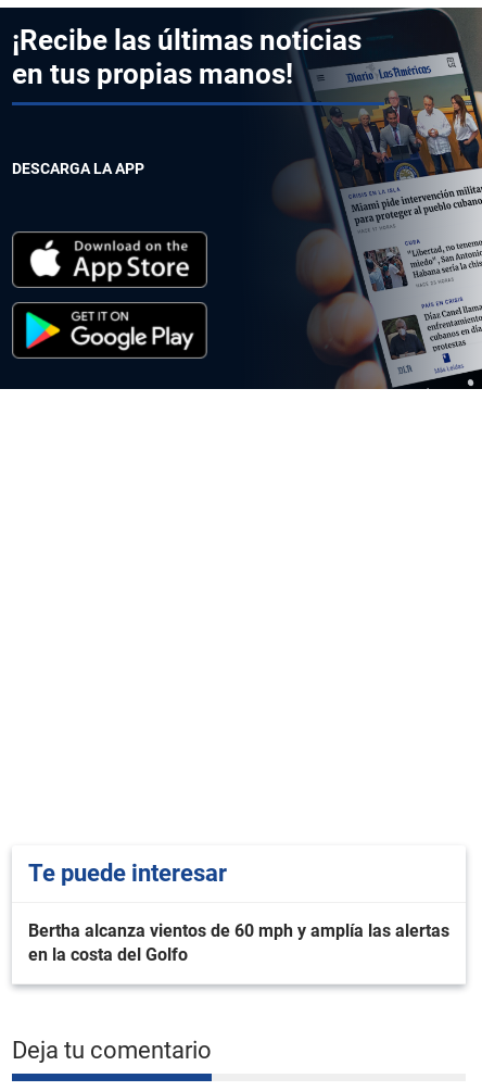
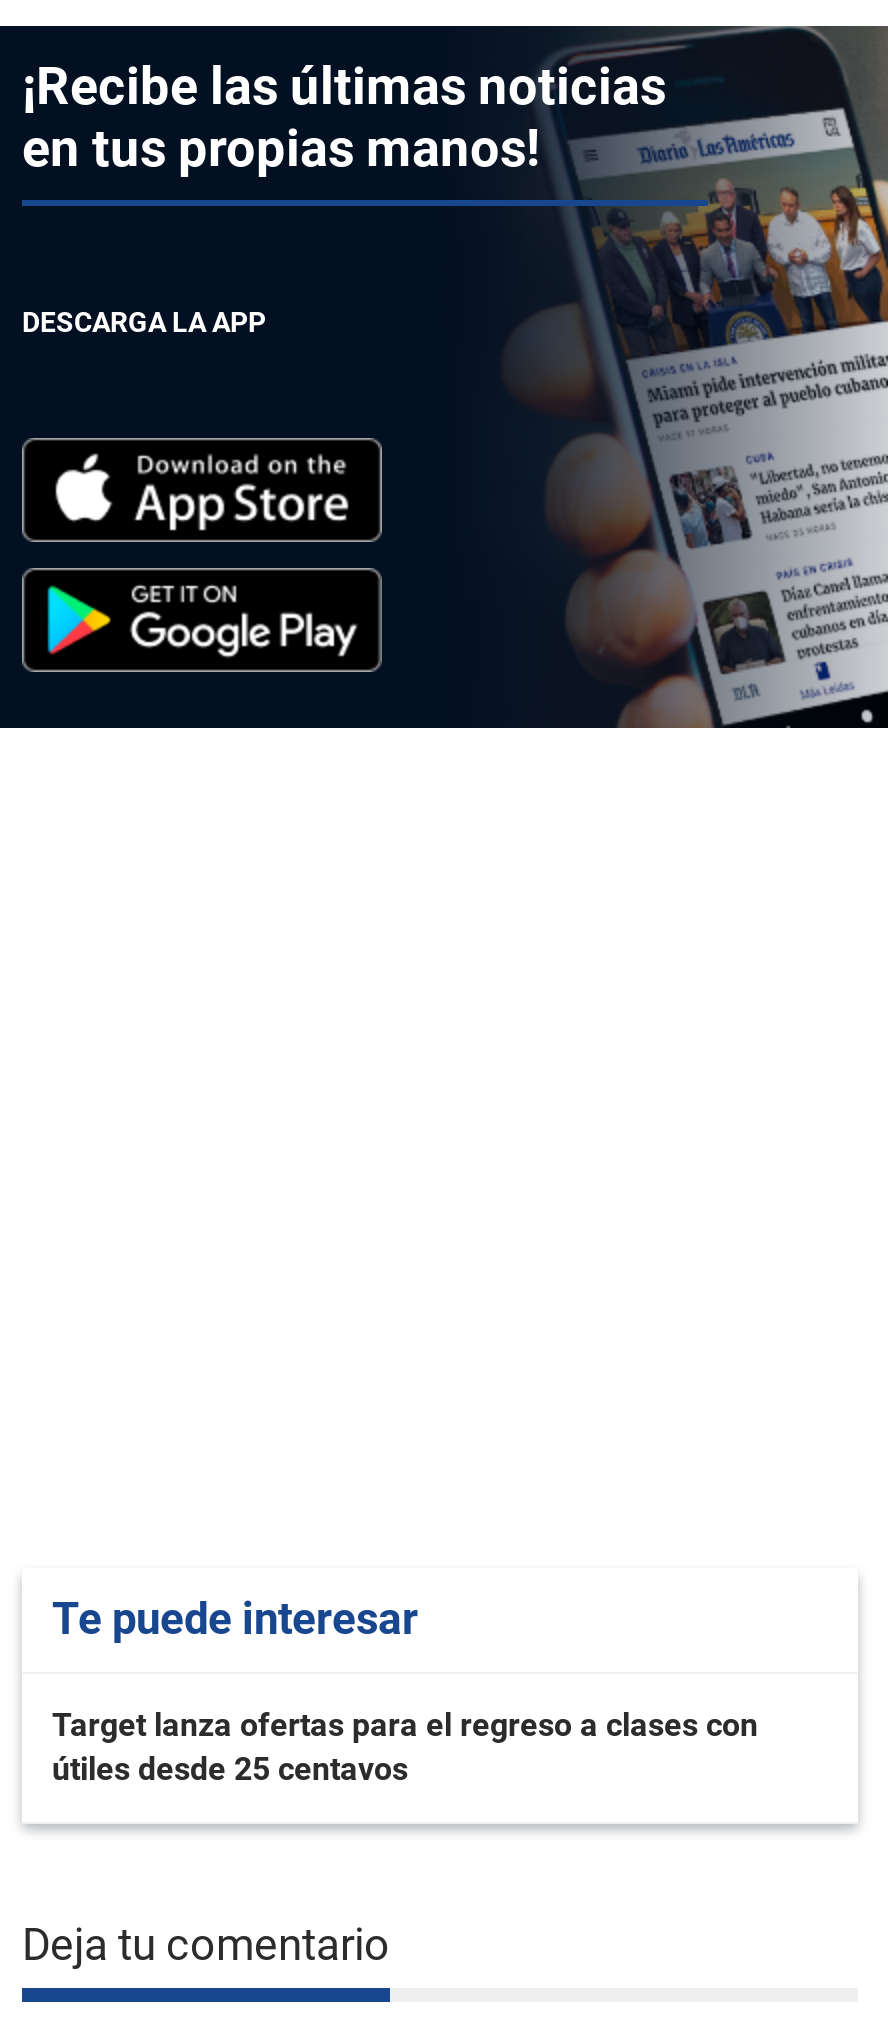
- Bertha alcanza vientos de 60 mph y amplía las alertas
- en la costa del Golfo
+ Target lanza ofertas para el regreso a clases con
+ útiles desde 25 centavos
